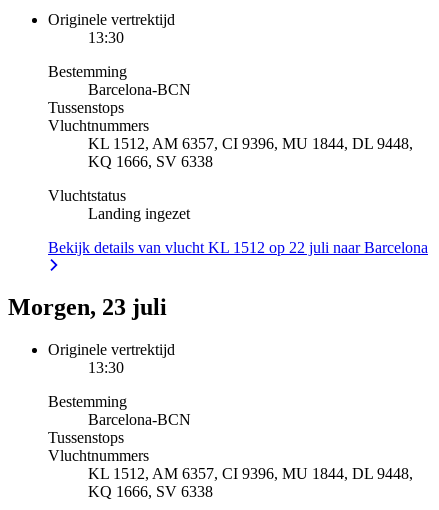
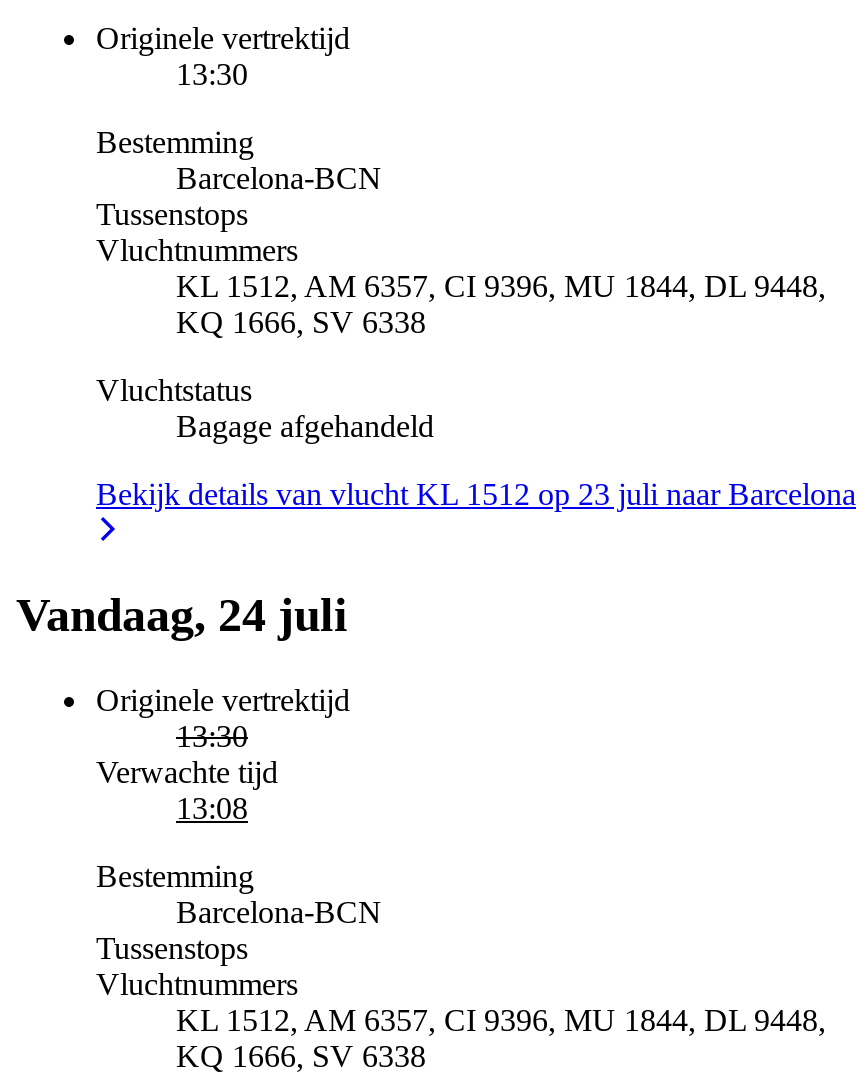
- Landing ingezet
+ Bagage afgehandeld

- Bekijk details van vlucht KL 1512 op 22 juli naar Barcelona
+ Bekijk details van vlucht KL 1512 op 23 juli naar Barcelona

- Morgen, 23 juli
+ Vandaag, 24 juli

+ Verwachte tijd
+ 13:08
